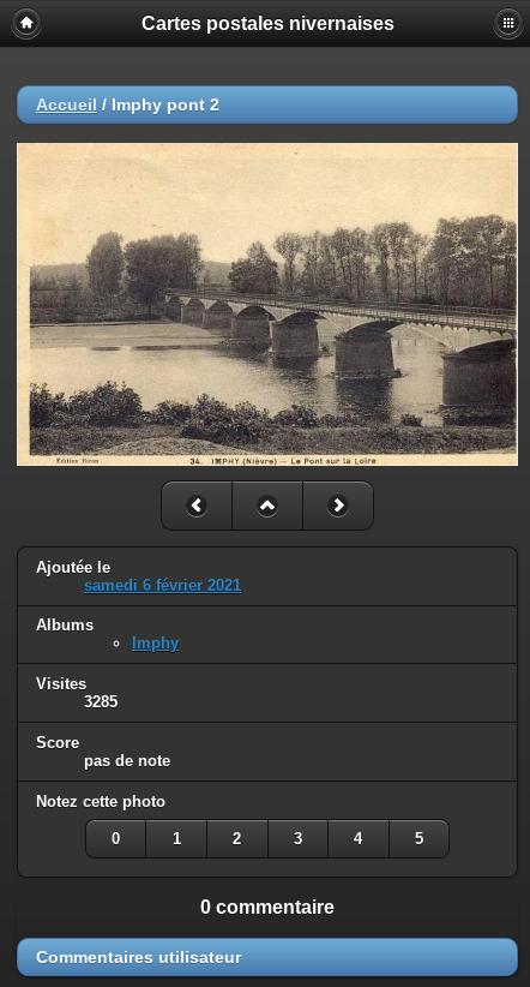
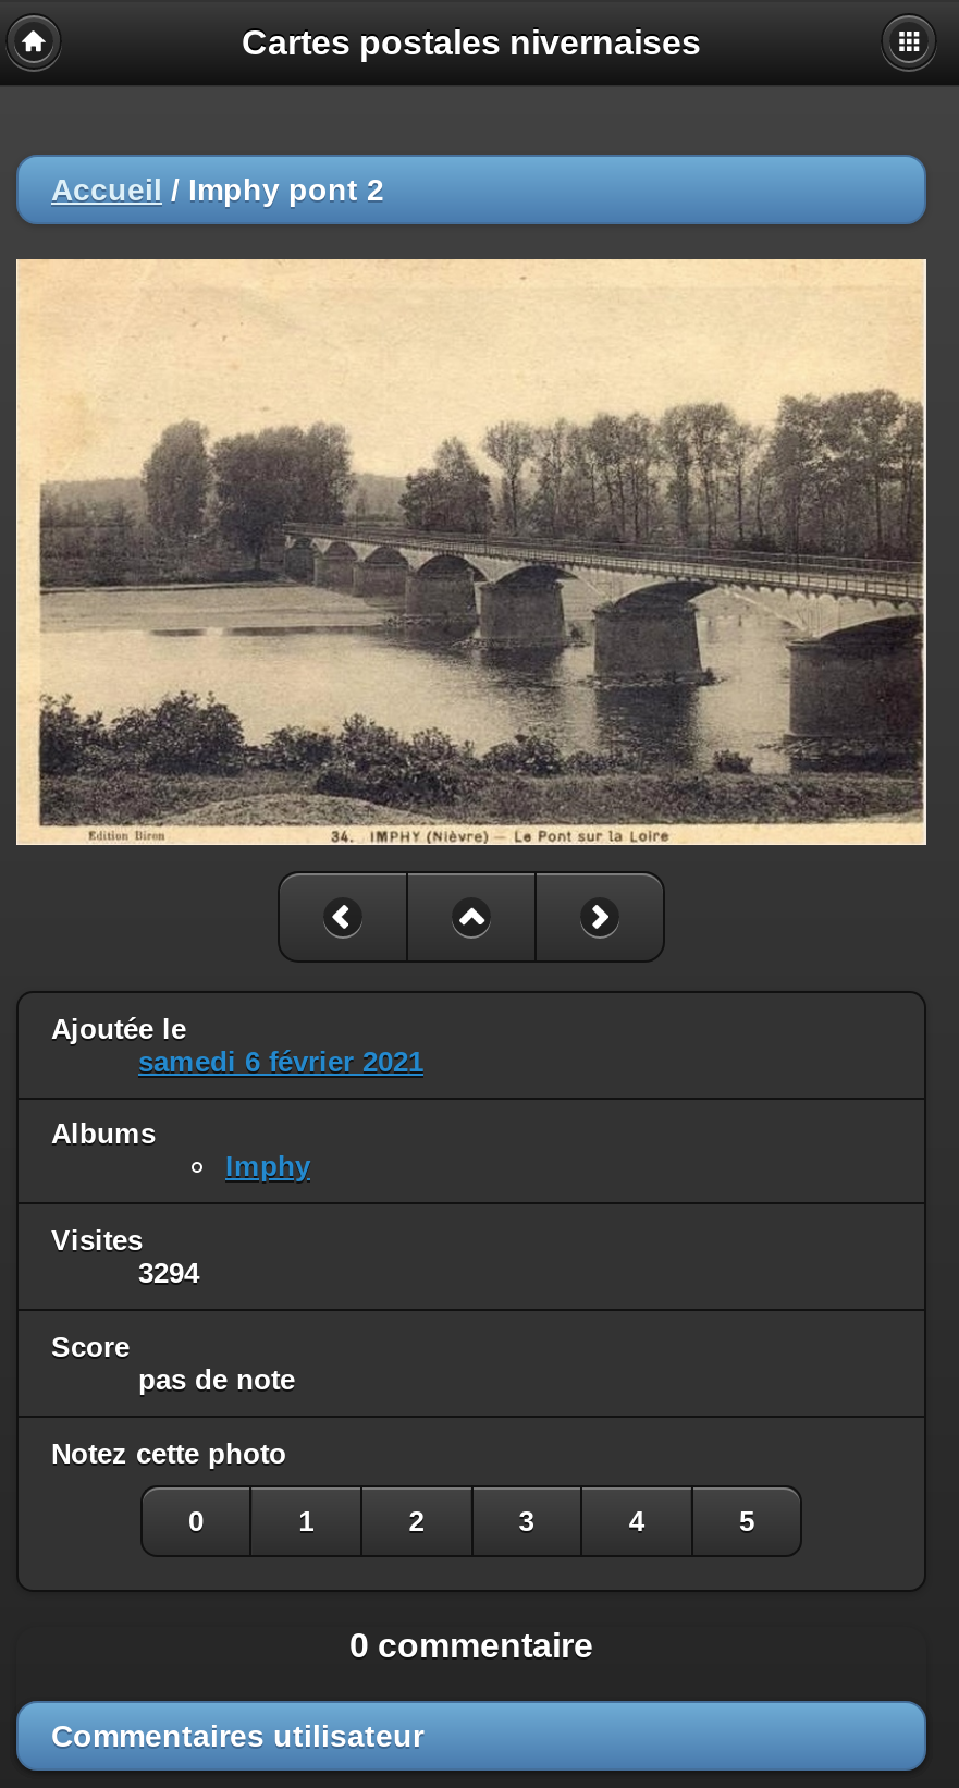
- 3285
+ 3294
